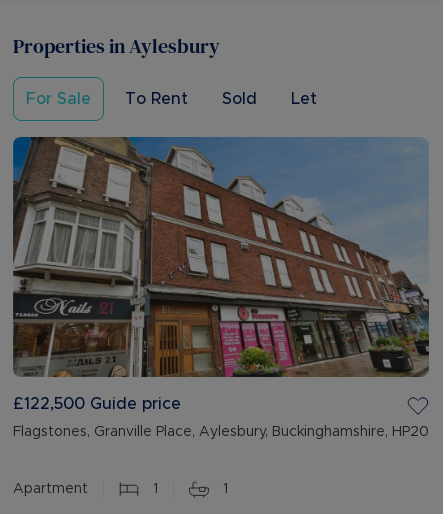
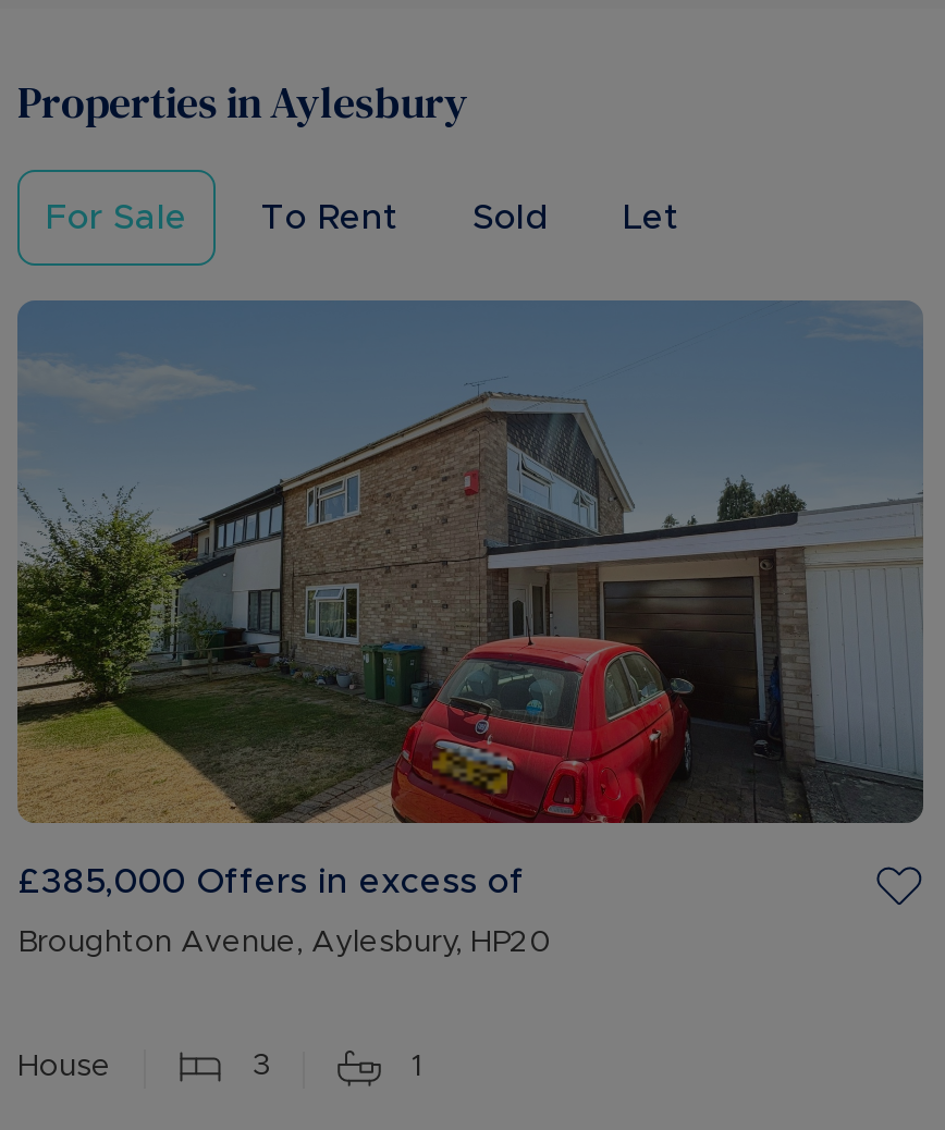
- [image]
- £122,500 Guide price
+ [image]
+ £385,000 Offers in excess of

- Flagstones, Granville Place, Aylesbury, Buckinghamshire, HP20
+ Broughton Avenue, Aylesbury, HP20

- Apartment
- 1
+ House
+ 3
